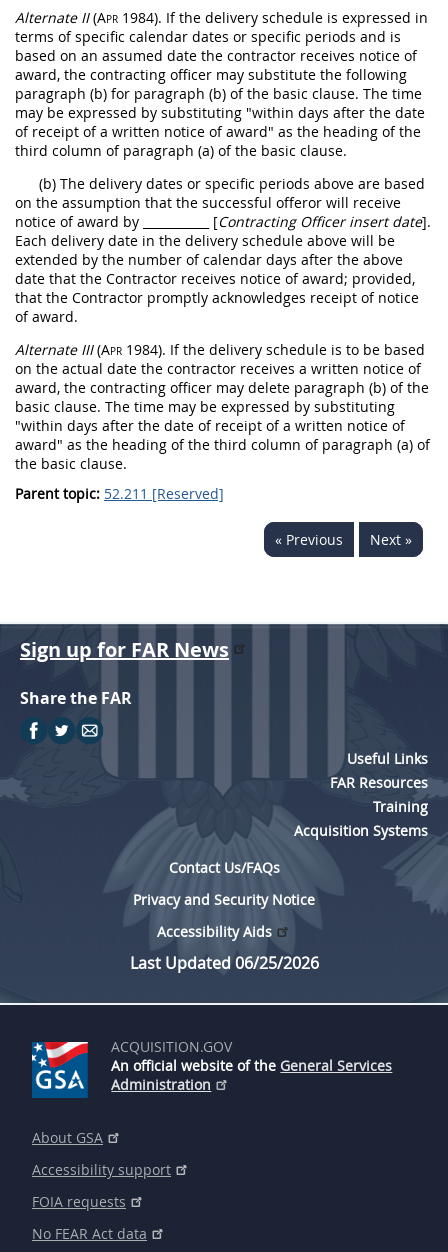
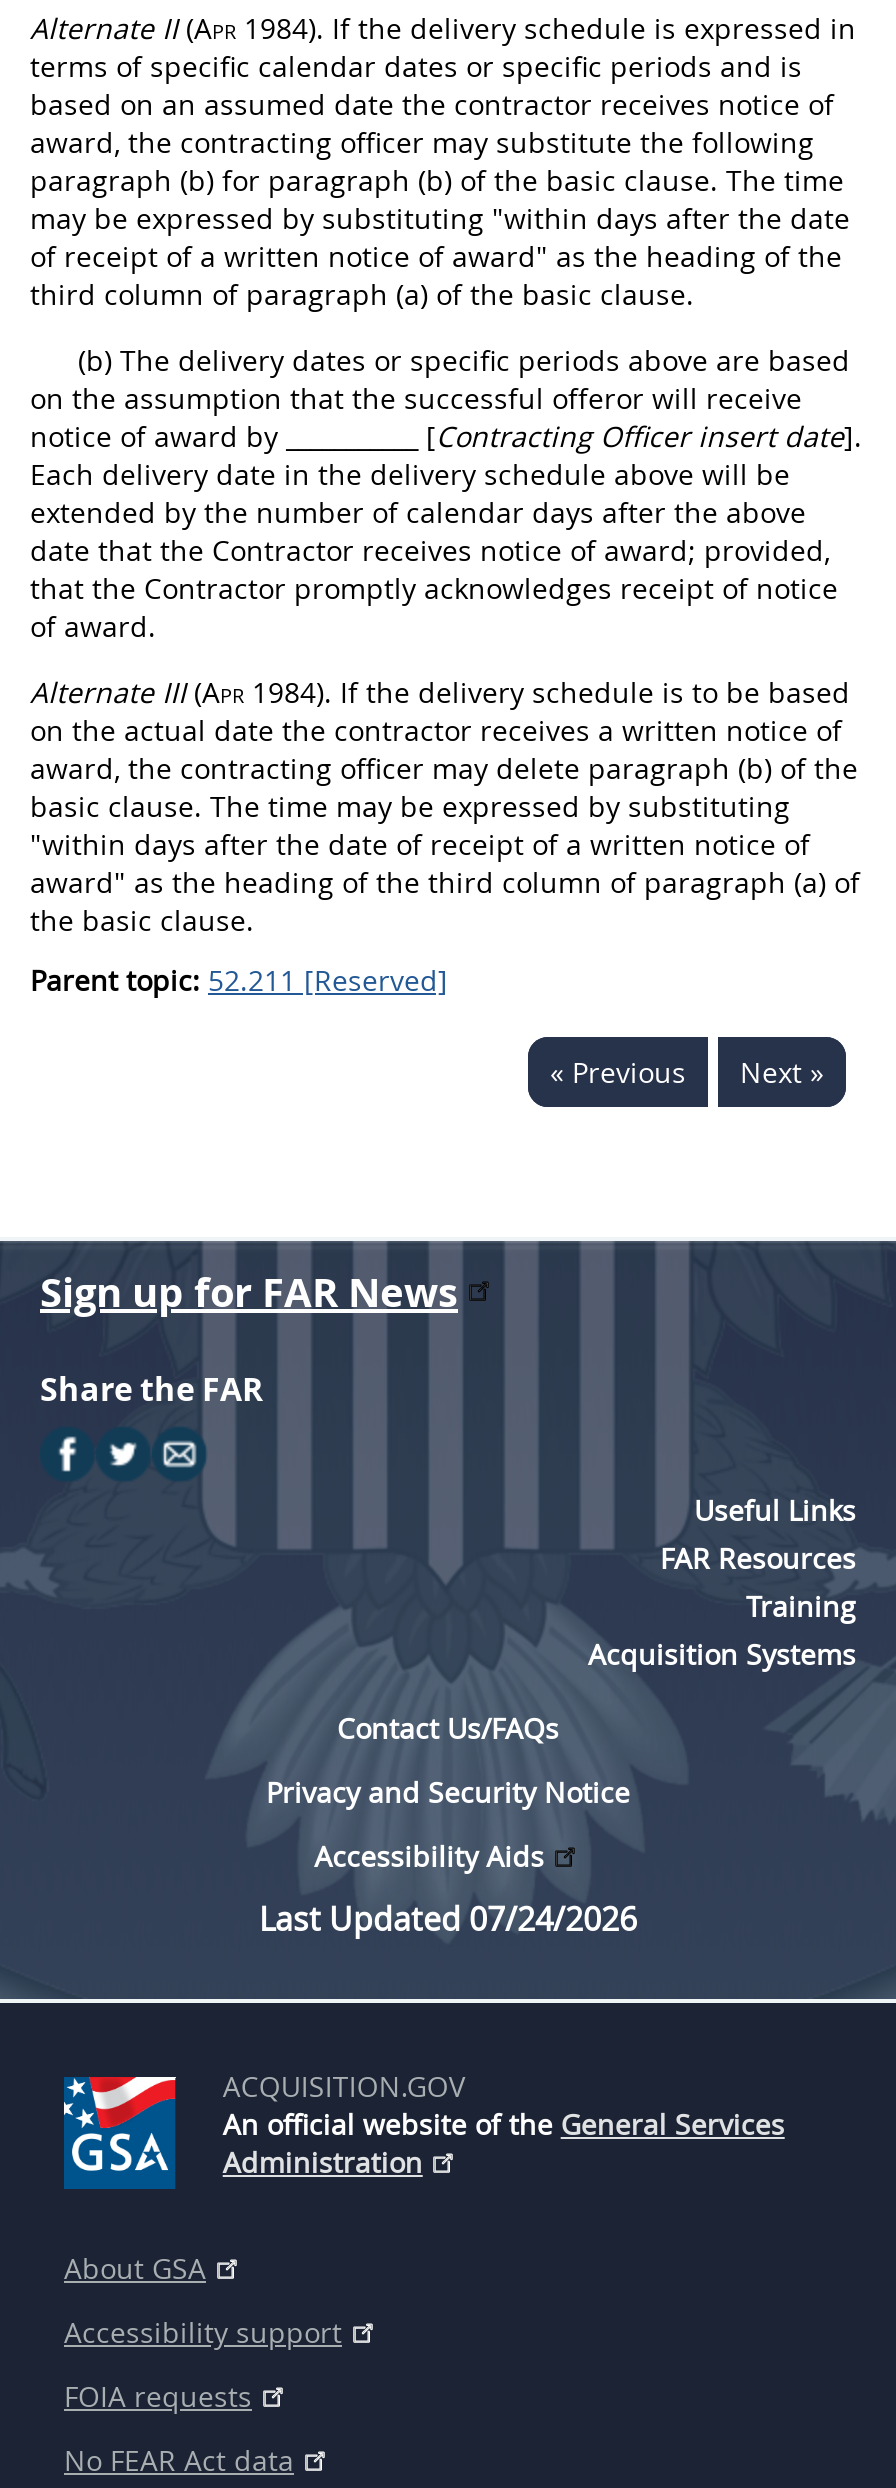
- Last Updated 06/25/2026
+ Last Updated 07/24/2026
